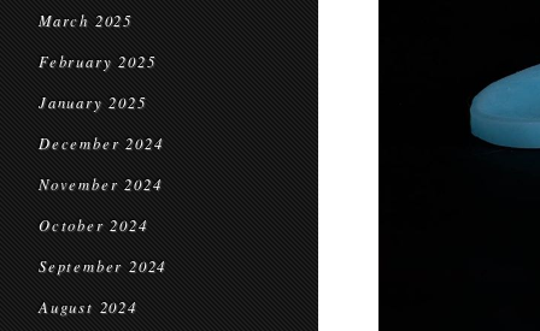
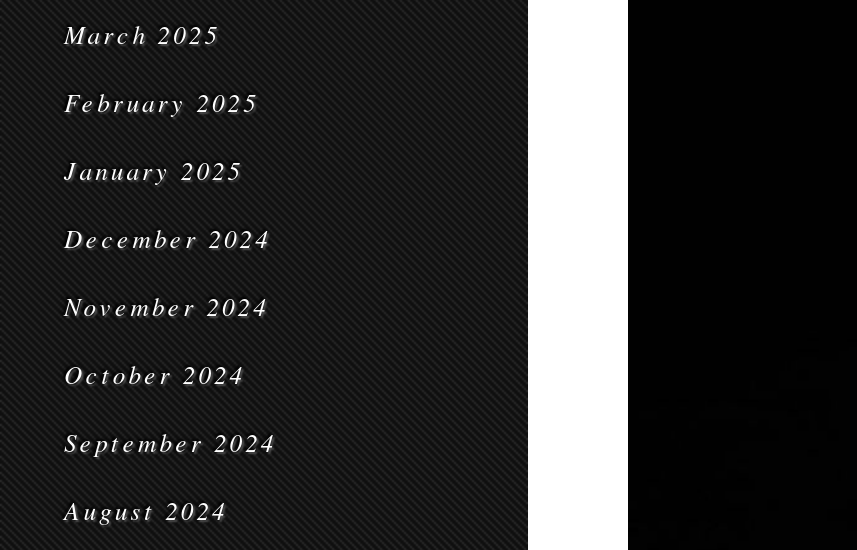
- [image]
